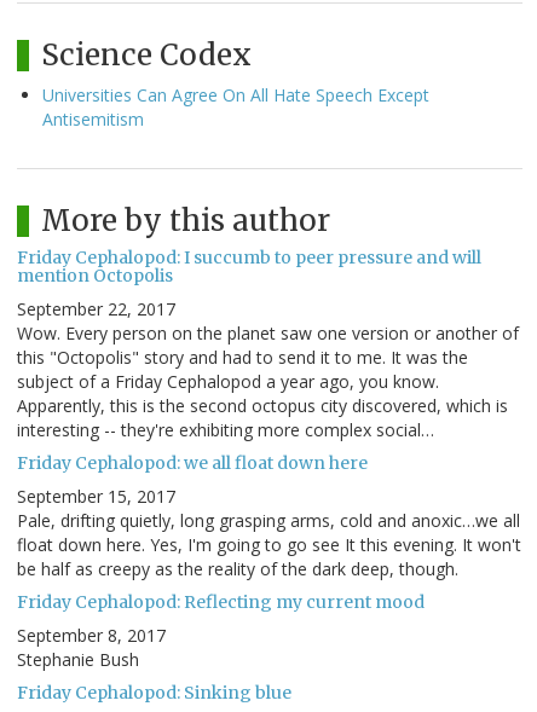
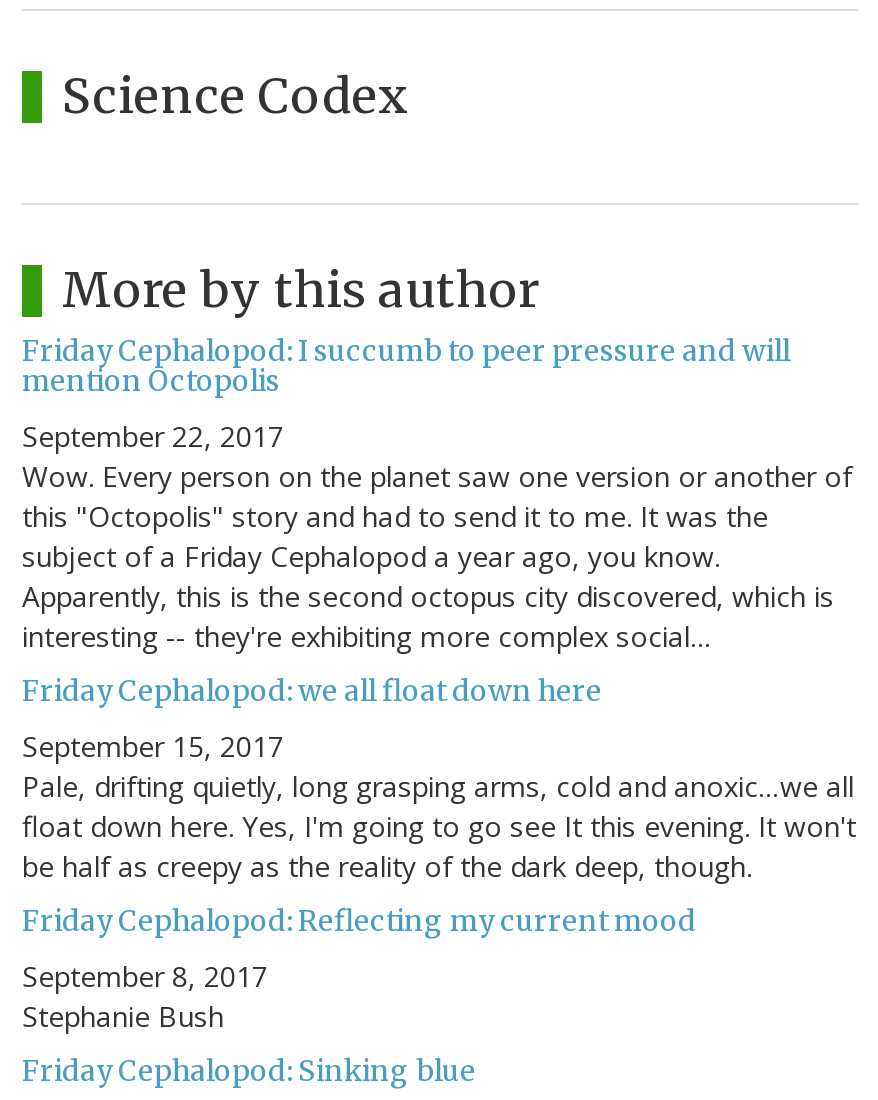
- Universities Can Agree On All Hate Speech Except
- Antisemitism
